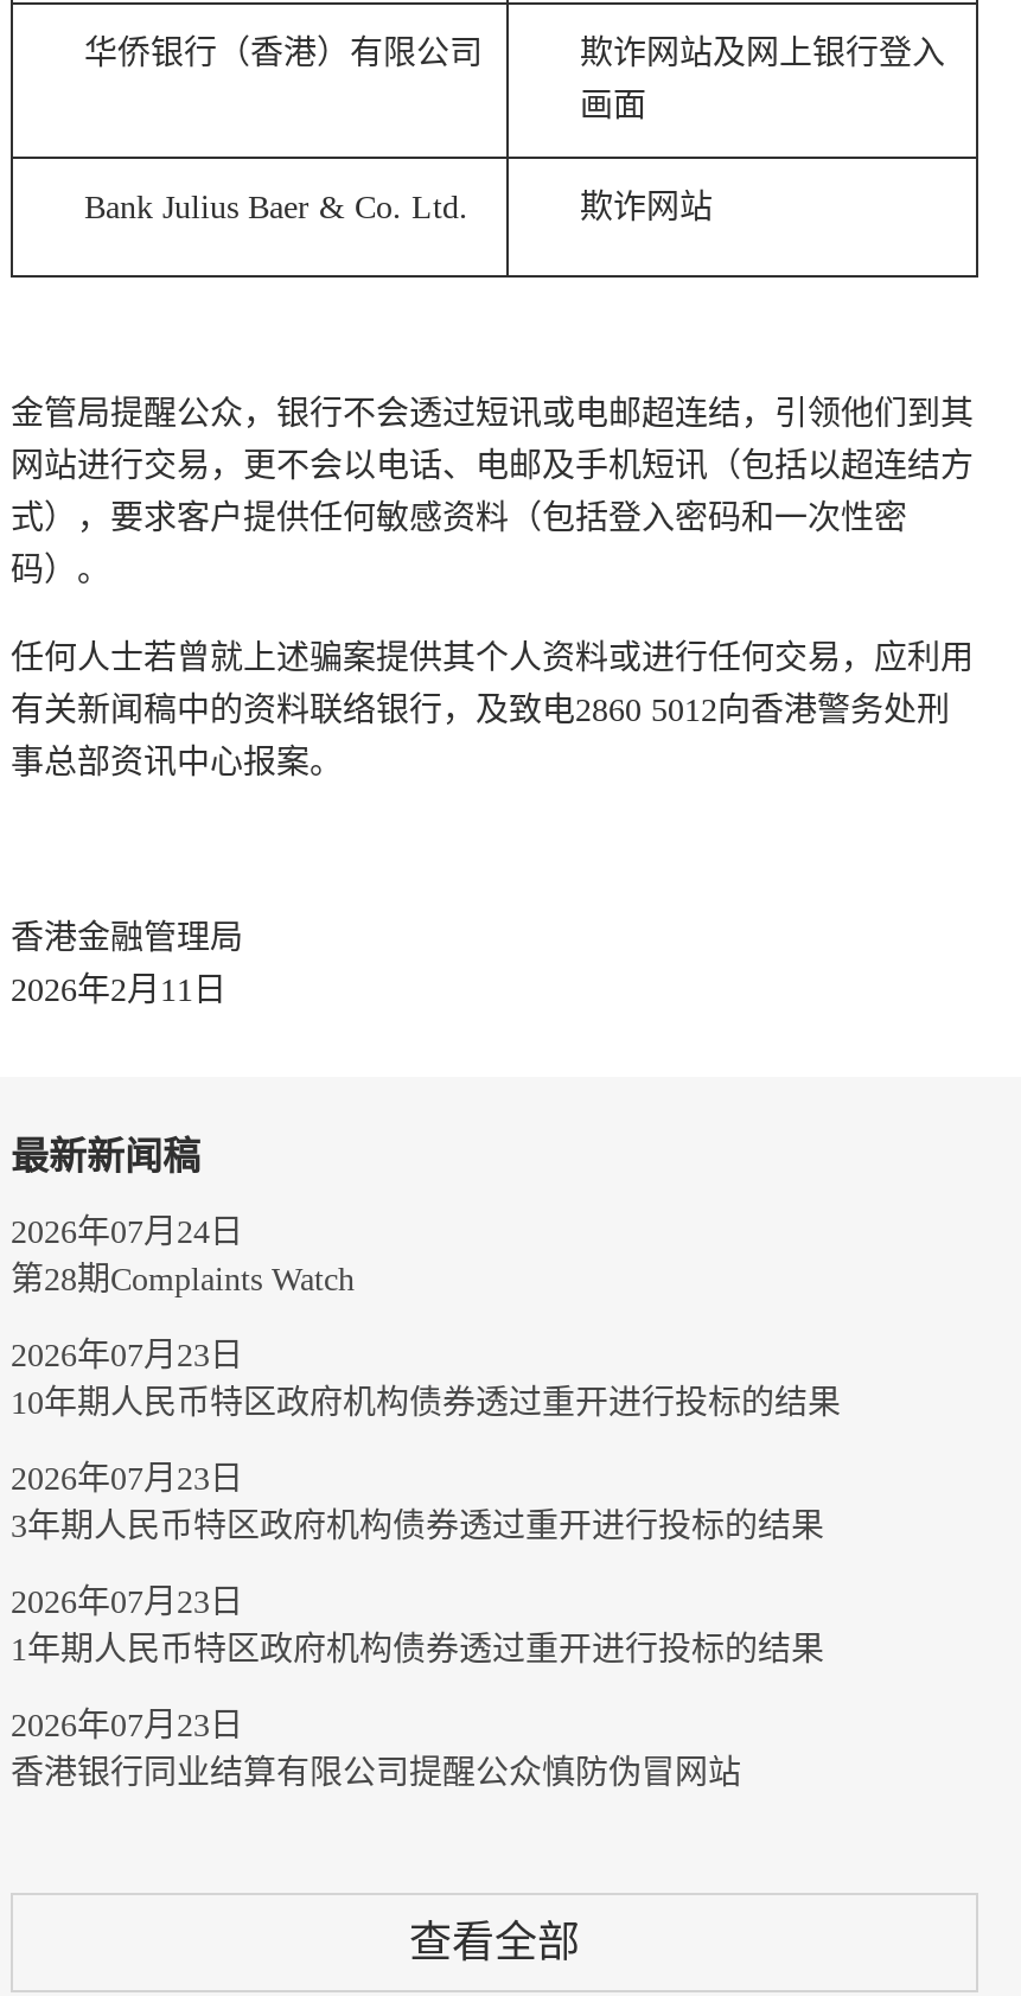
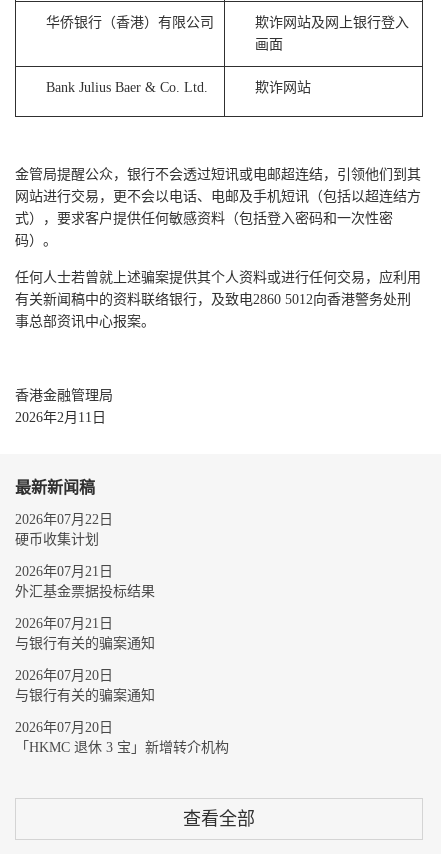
- 2026年07月24日
- 第28期Complaints Watch
+ 2026年07月22日
+ 硬币收集计划

- 2026年07月23日
- 10年期人民币特区政府机构债券透过重开进行投标的结果
+ 2026年07月21日
+ 外汇基金票据投标结果

- 2026年07月23日
- 3年期人民币特区政府机构债券透过重开进行投标的结果
+ 2026年07月21日
+ 与银行有关的骗案通知

- 2026年07月23日
- 1年期人民币特区政府机构债券透过重开进行投标的结果
+ 2026年07月20日
+ 与银行有关的骗案通知

- 2026年07月23日
- 香港银行同业结算有限公司提醒公众慎防伪冒网站
+ 2026年07月20日
+ 「HKMC 退休 3 宝」新增转介机构
